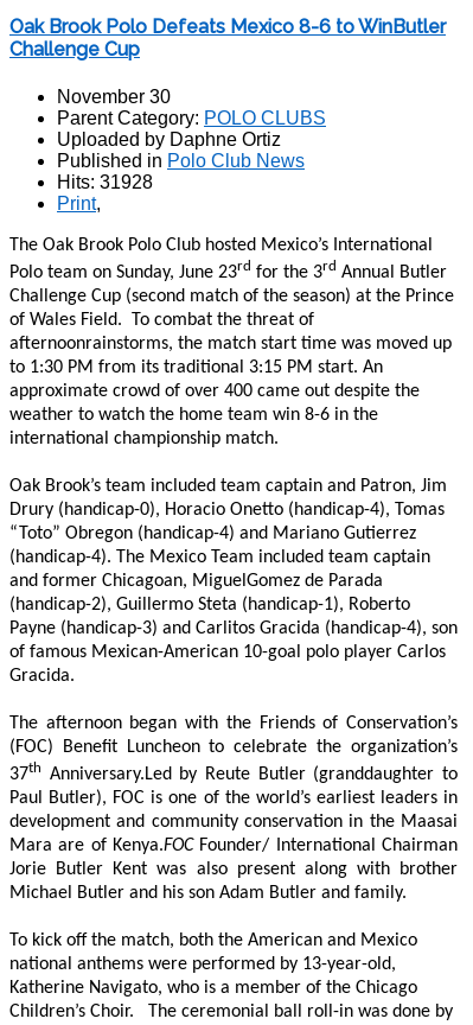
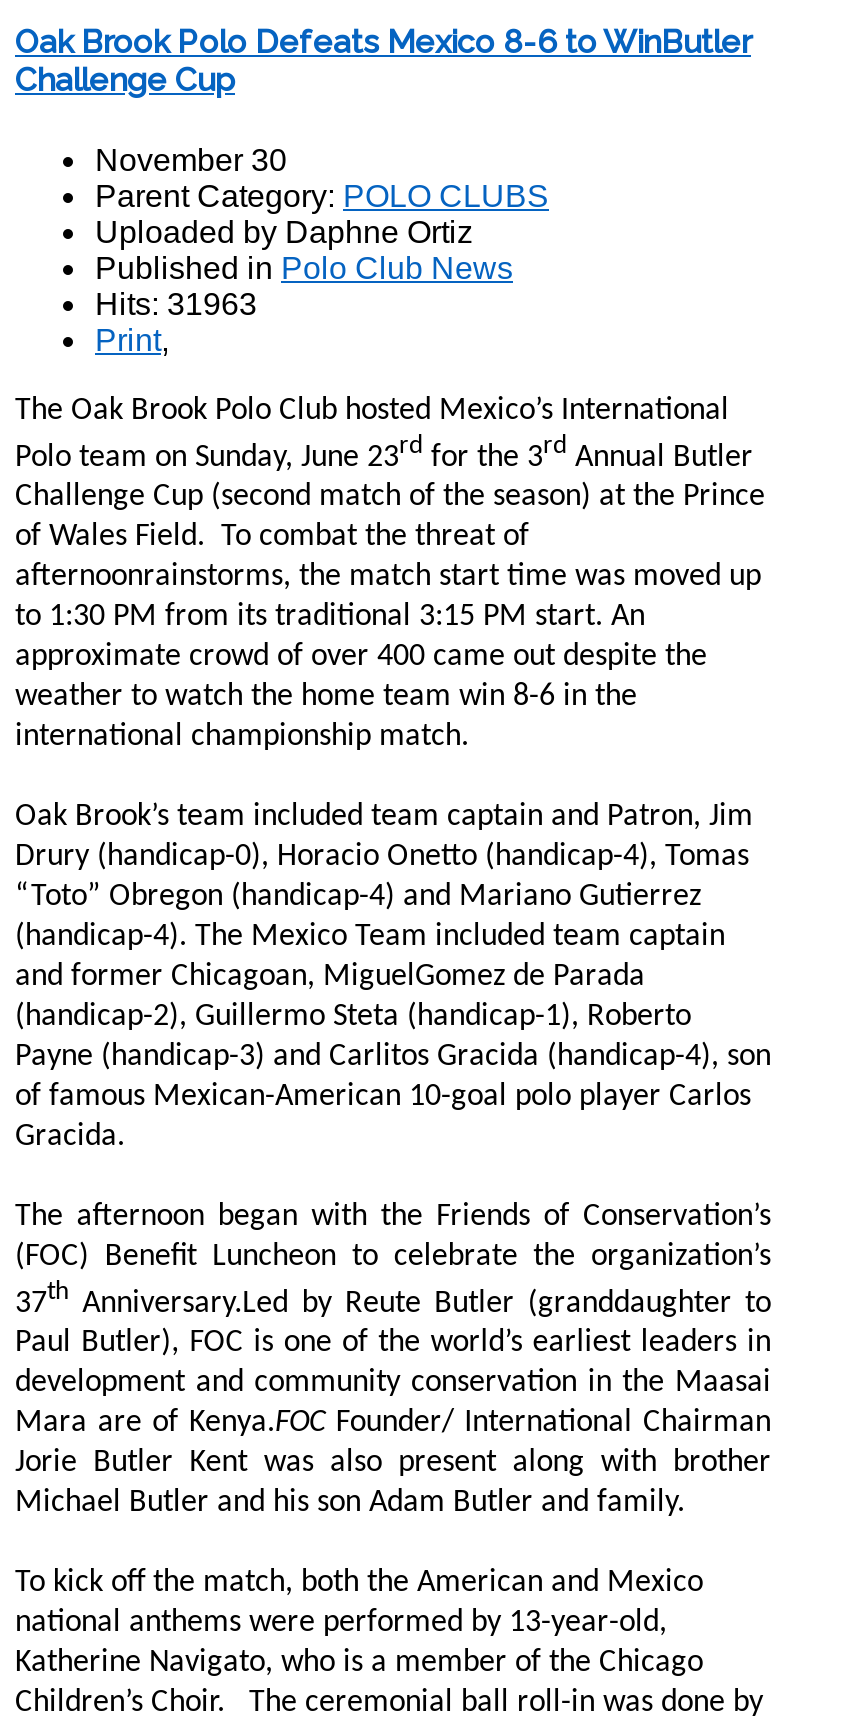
- Hits: 31928
+ Hits: 31963
